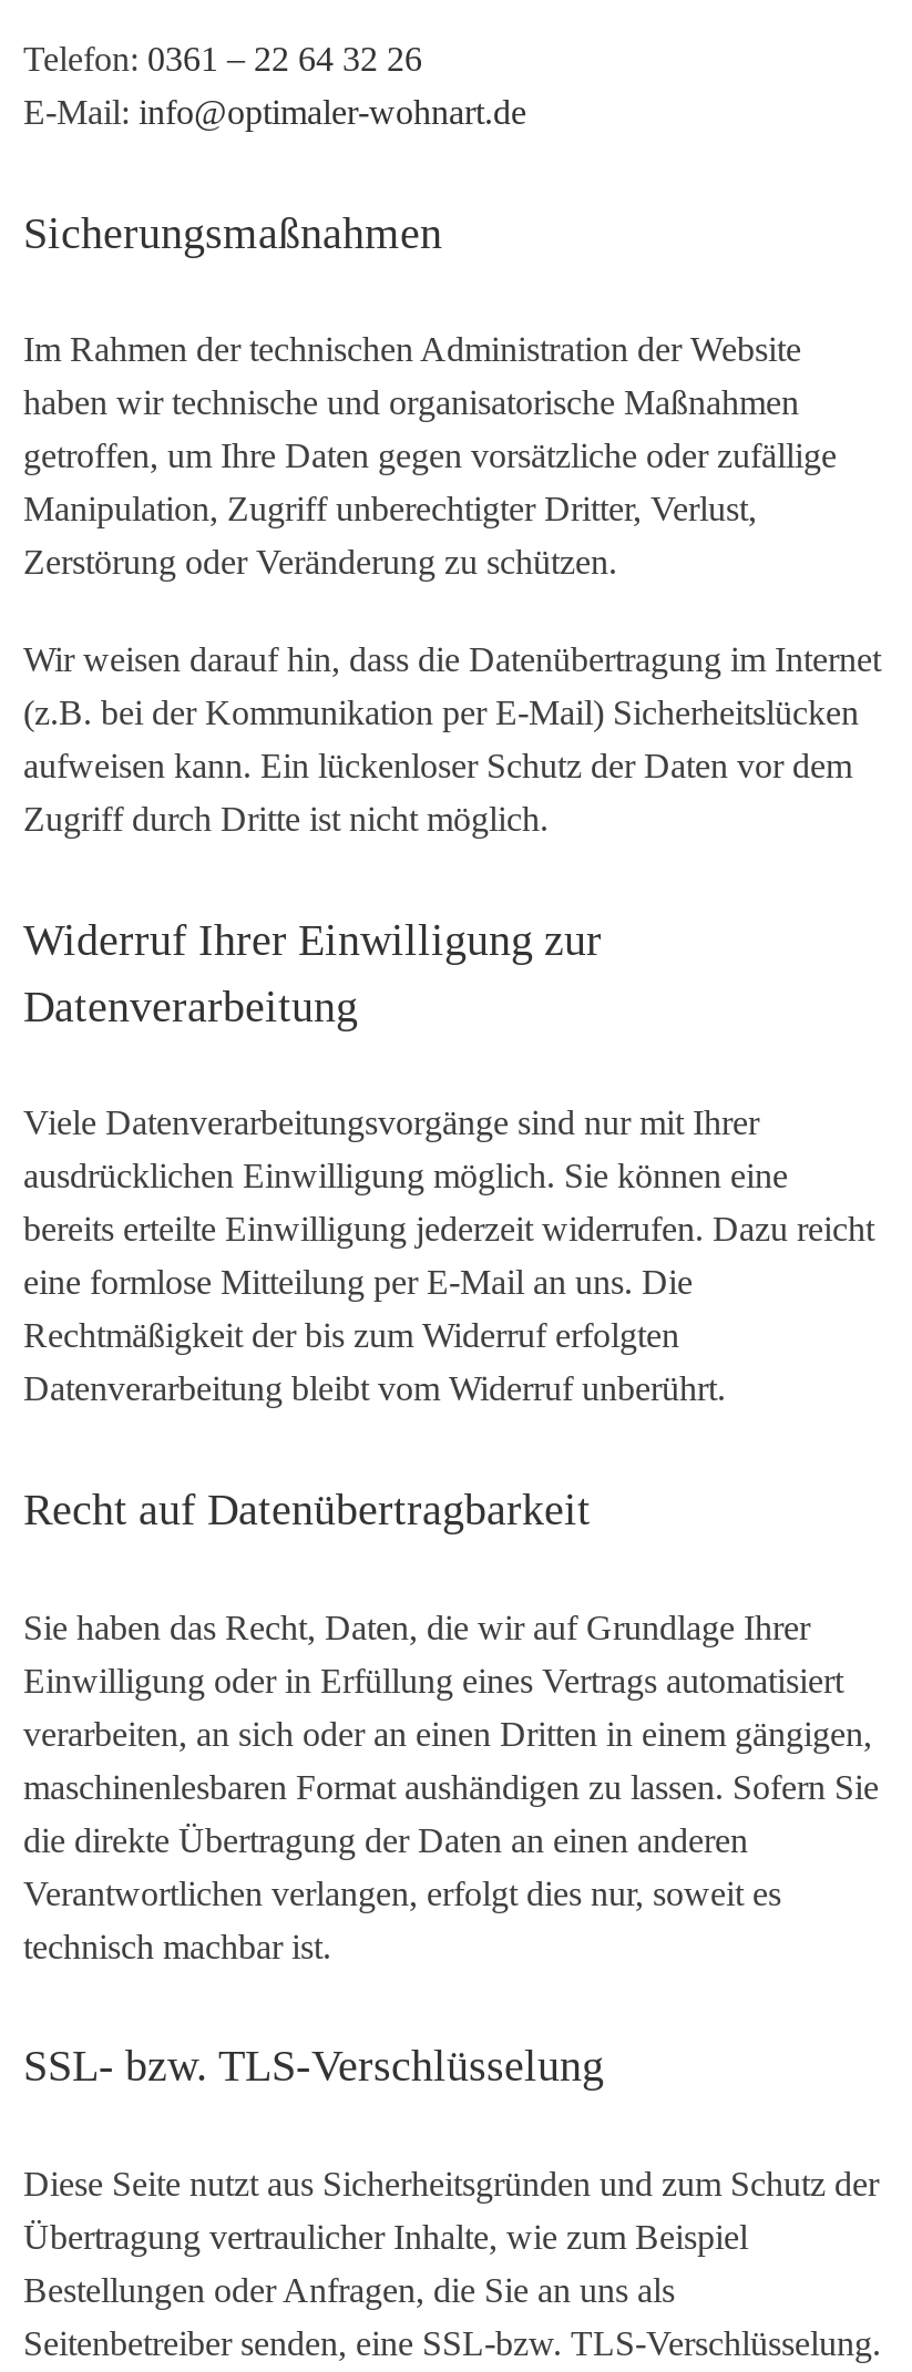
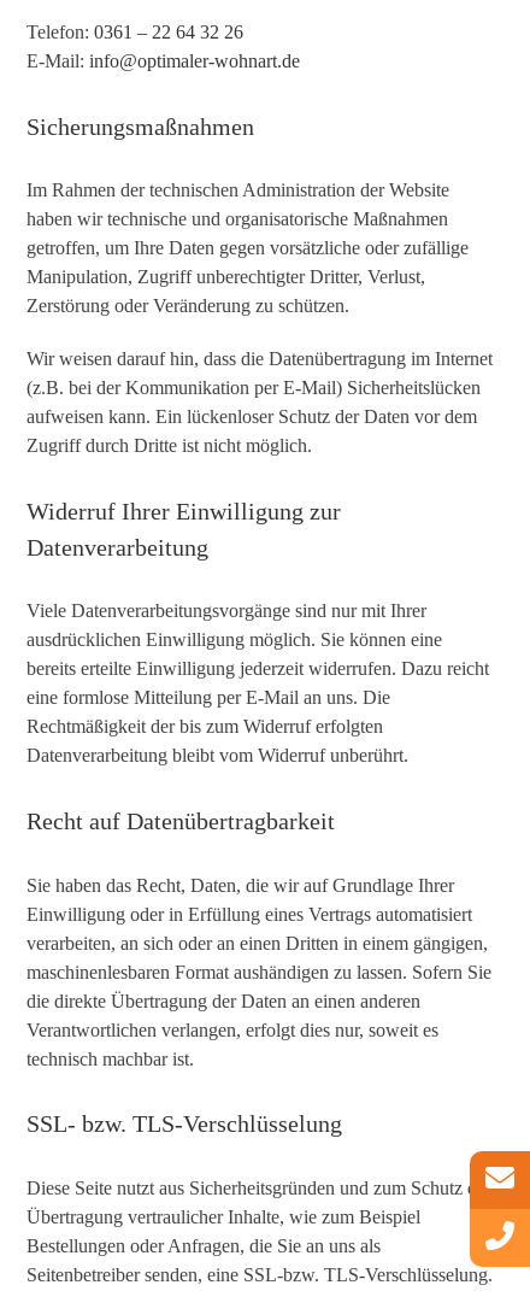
+ [image]
